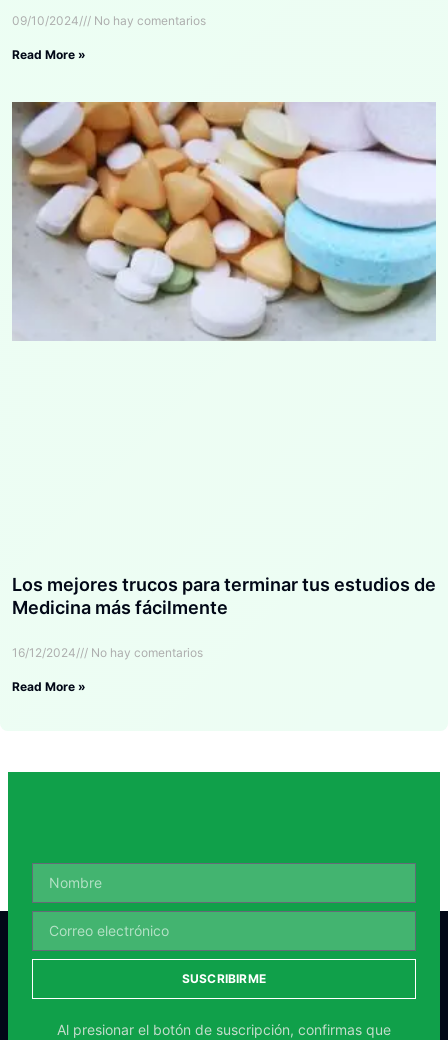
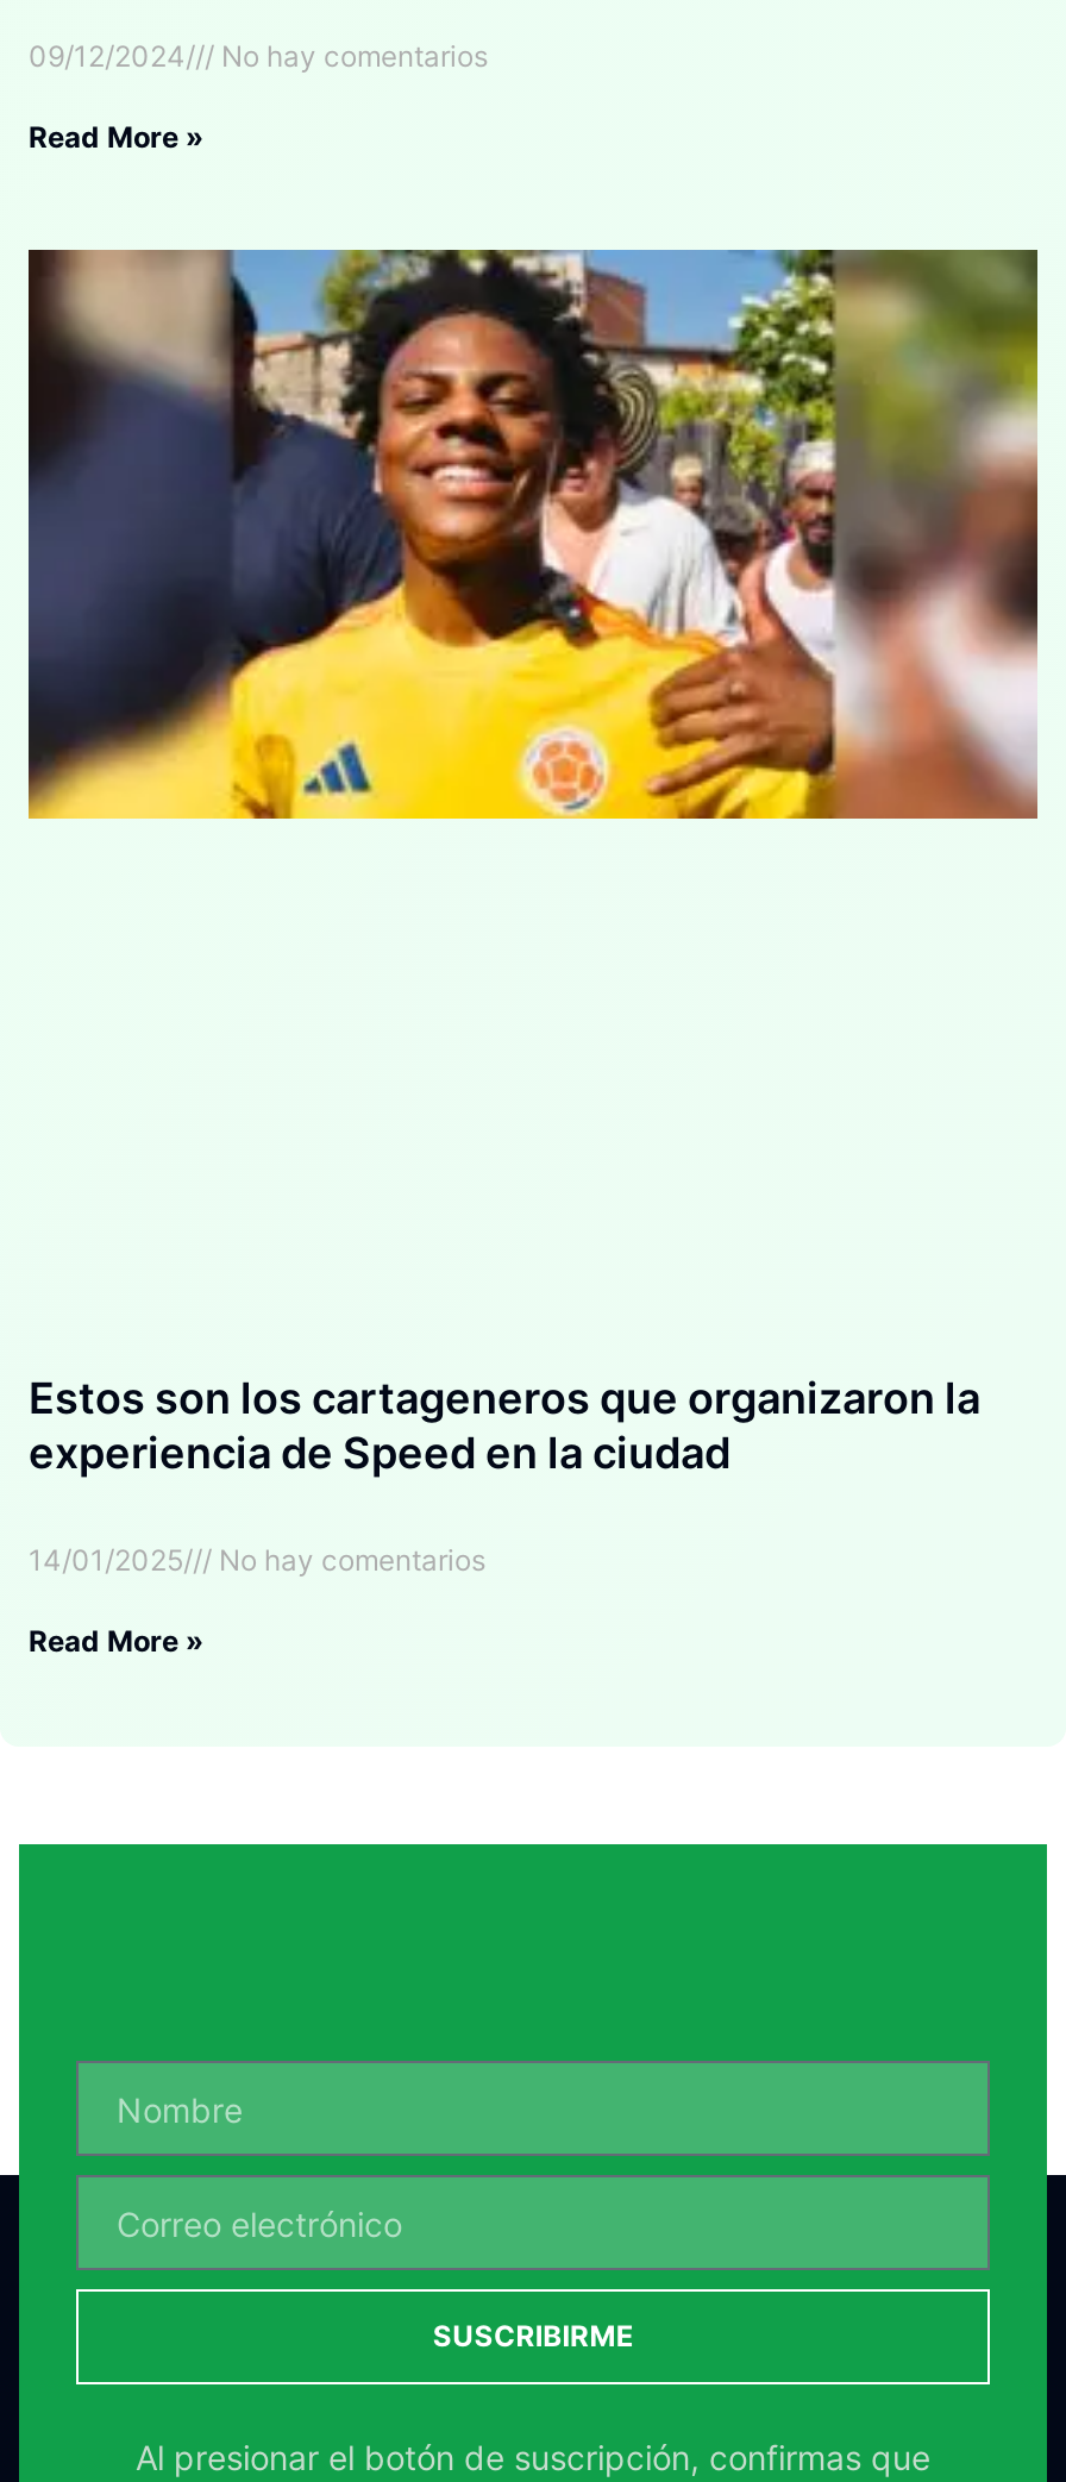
- 09/10/2024 No hay comentarios
+ 09/12/2024 No hay comentarios

- [image]
+ [image]

- Los mejores trucos para terminar tus estudios de
- Medicina más fácilmente
+ Estos son los cartageneros que organizaron la
+ experiencia de Speed en la ciudad

- 16/12/2024 No hay comentarios
+ 14/01/2025 No hay comentarios
